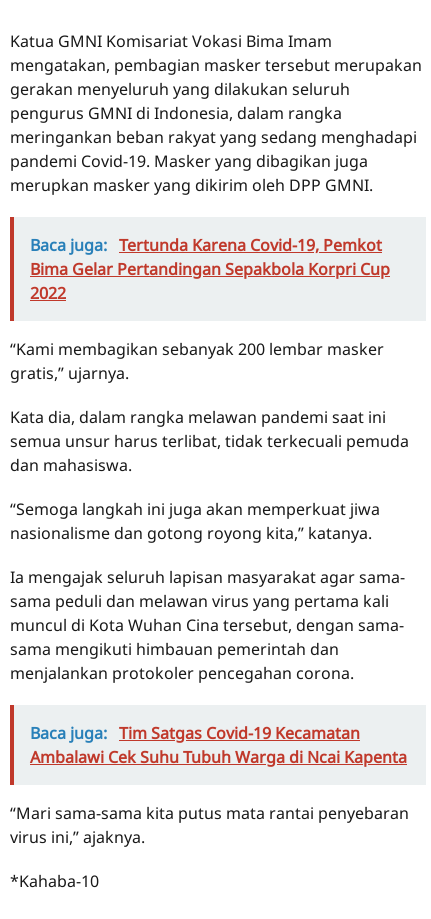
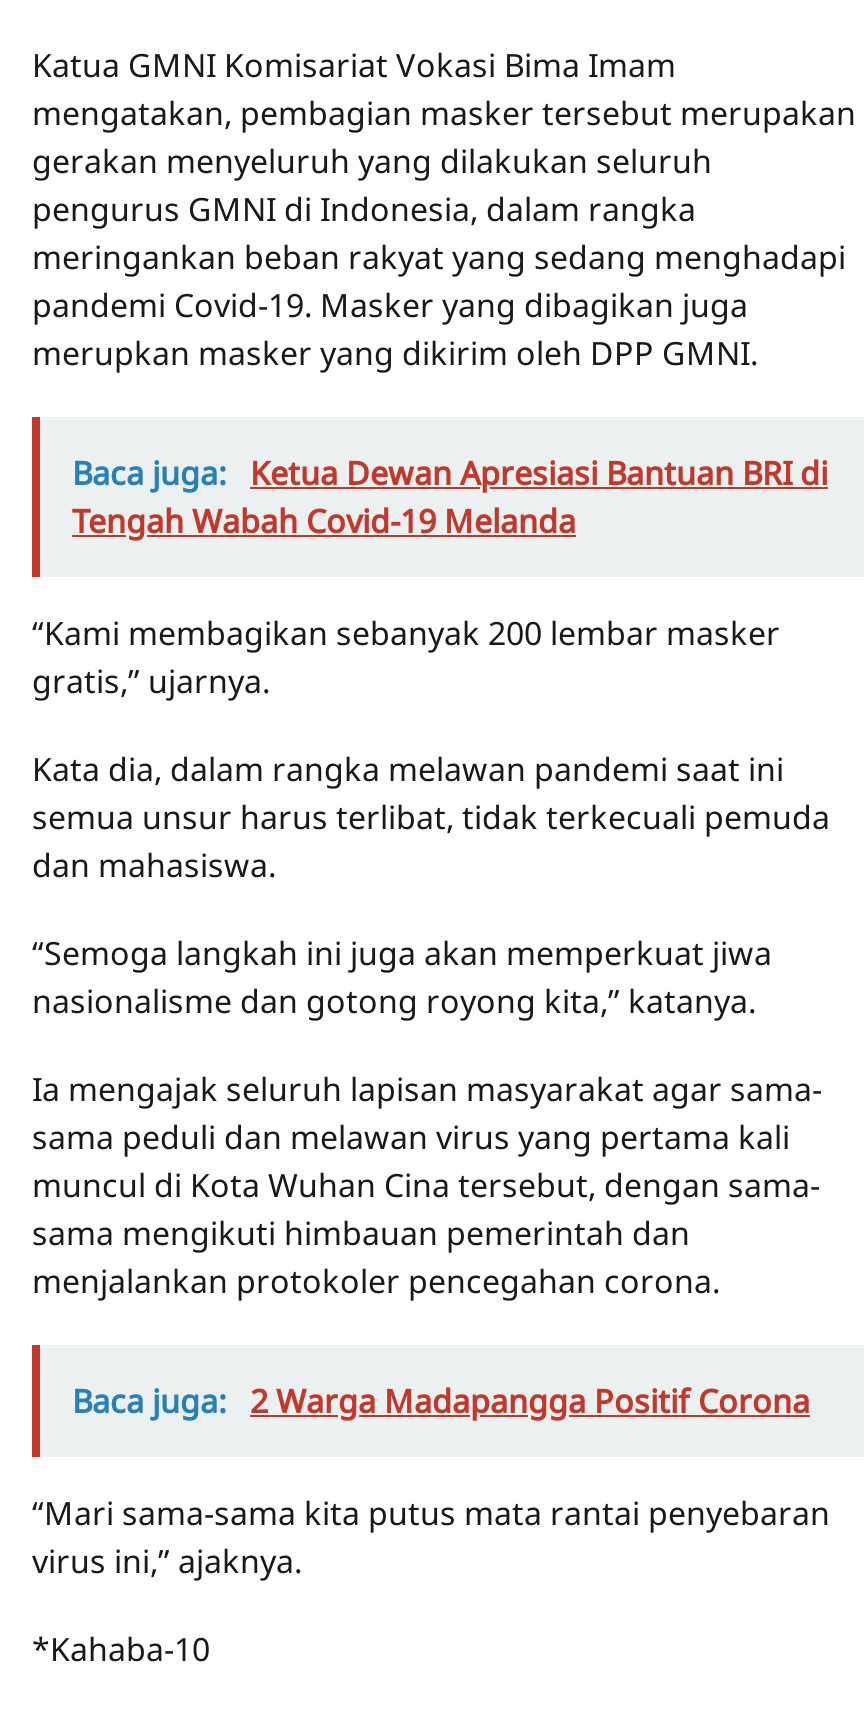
- Baca juga: Tertunda Karena Covid-19, Pemkot
- Bima Gelar Pertandingan Sepakbola Korpri Cup
- 2022
+ Baca juga: Ketua Dewan Apresiasi Bantuan BRI di
+ Tengah Wabah Covid-19 Melanda

- Baca juga: Tim Satgas Covid-19 Kecamatan
- Ambalawi Cek Suhu Tubuh Warga di Ncai Kapenta
+ Baca juga: 2 Warga Madapangga Positif Corona
